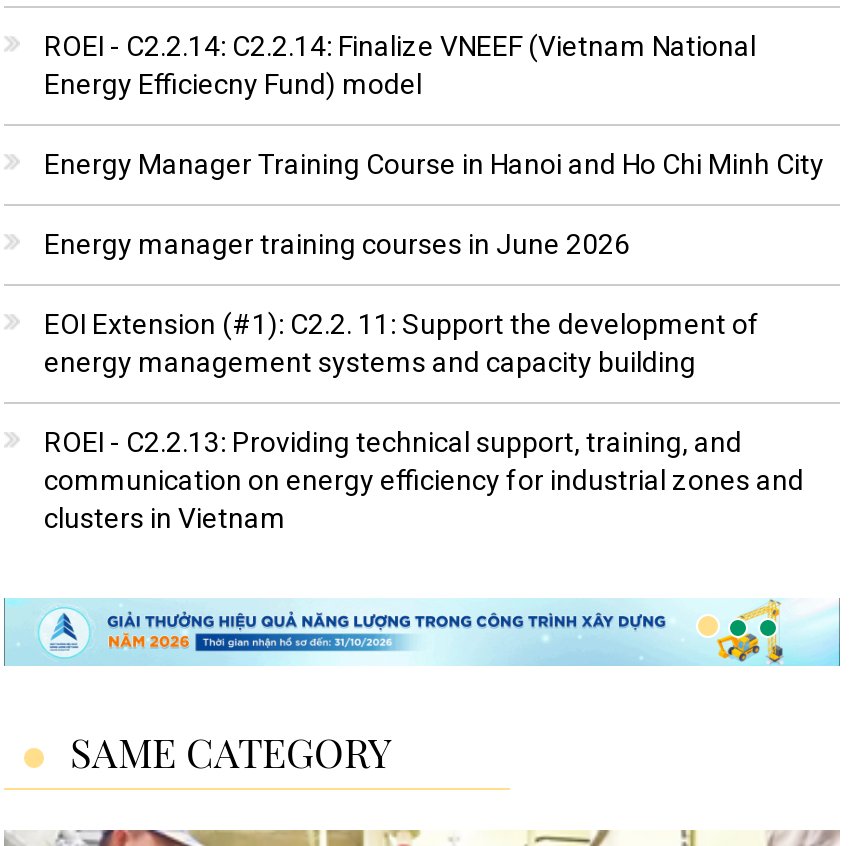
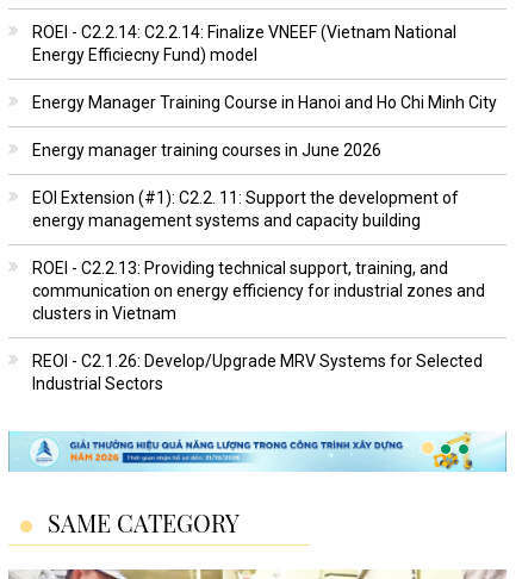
+ REOI - C2.1.26: Develop/Upgrade MRV Systems for Selected
+ Industrial Sectors
